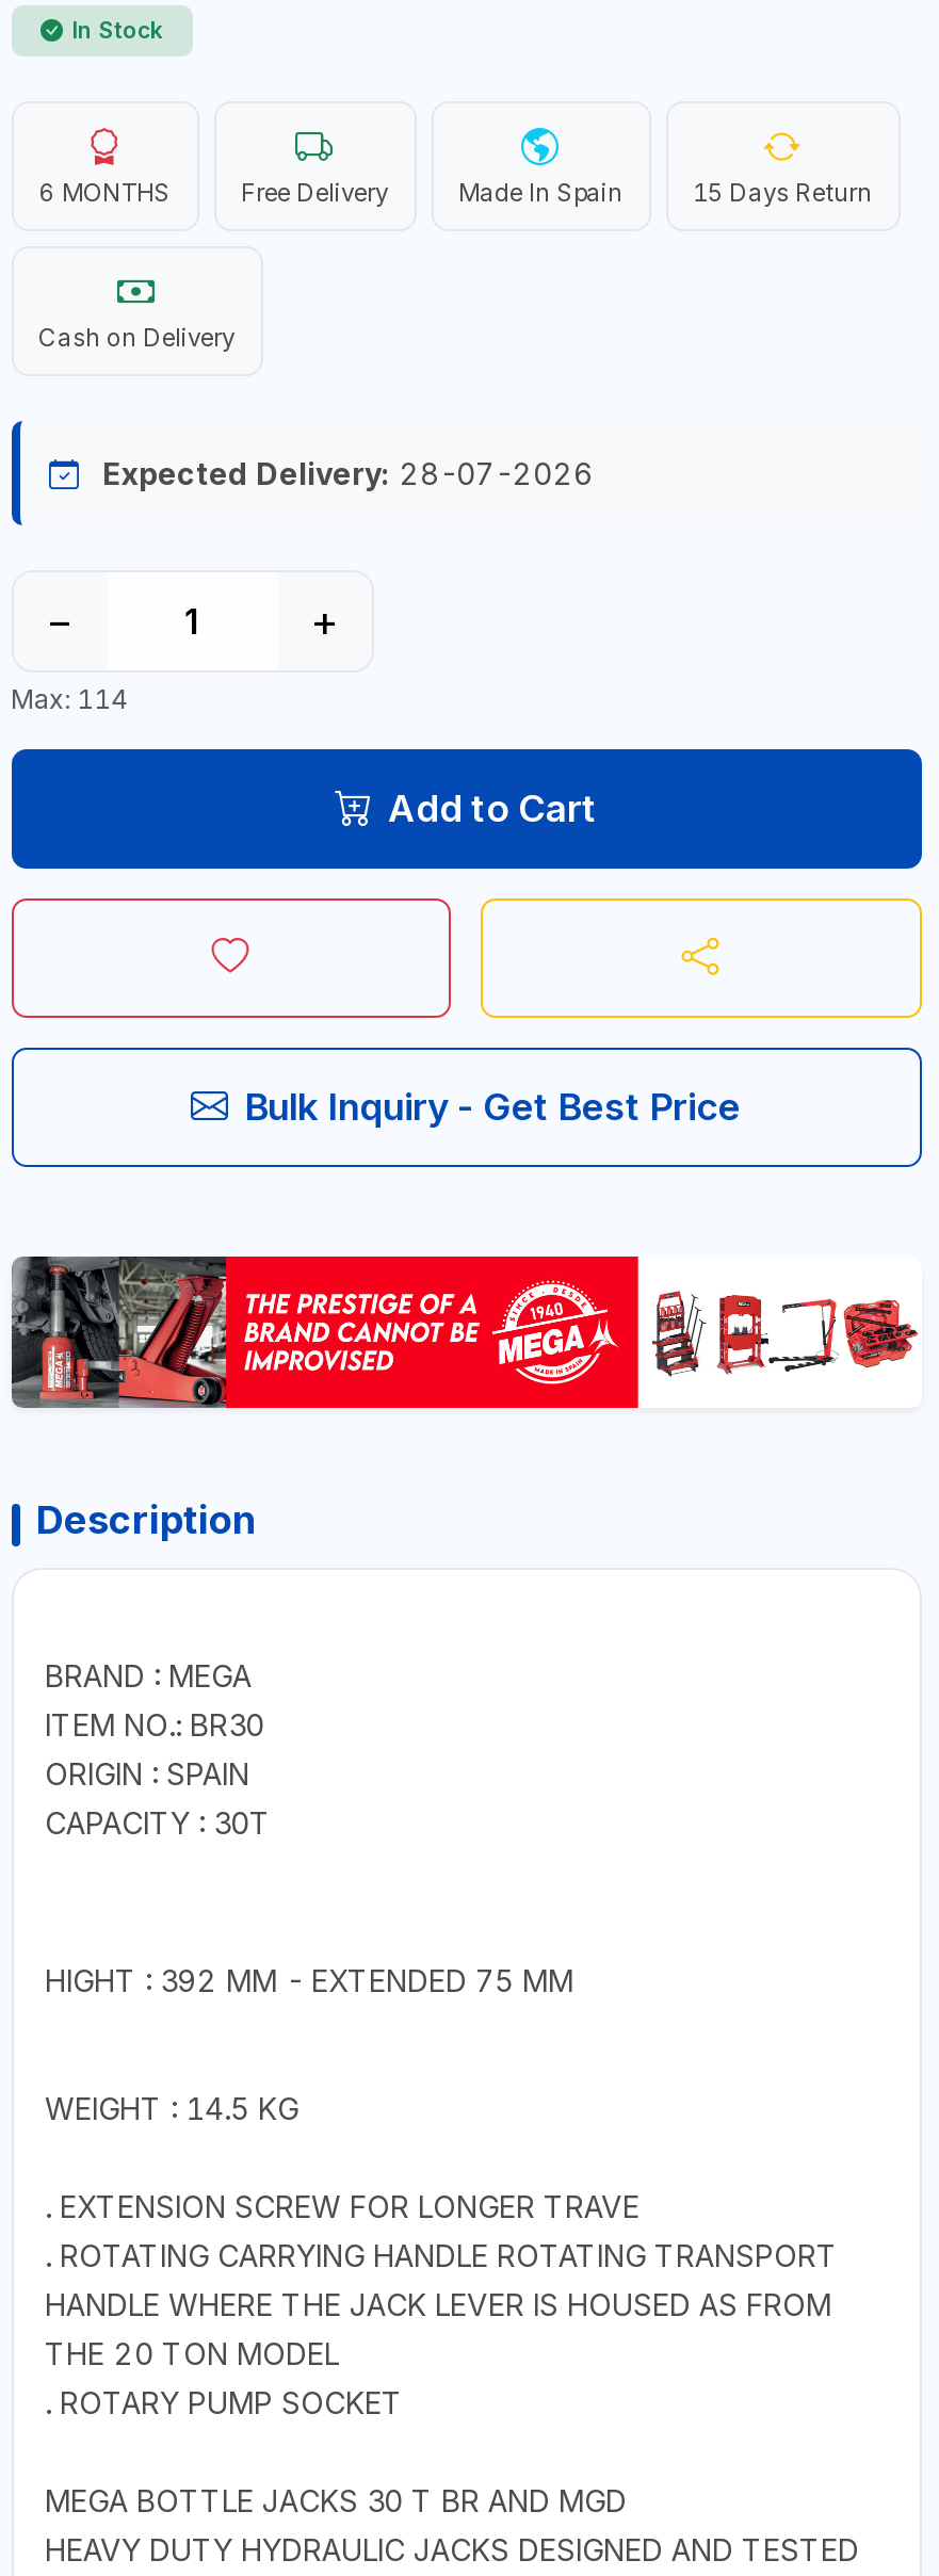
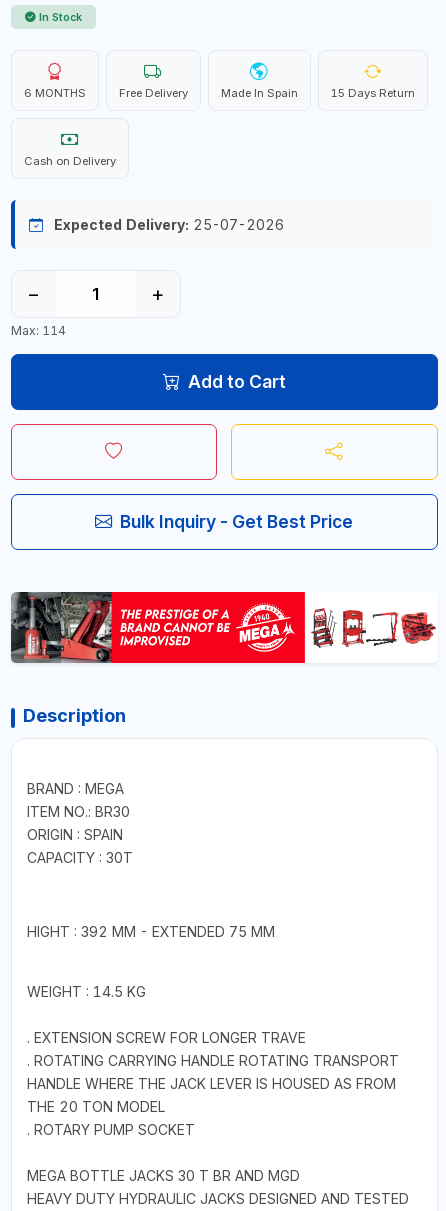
- Expected Delivery: 28-07-2026
+ Expected Delivery: 25-07-2026
